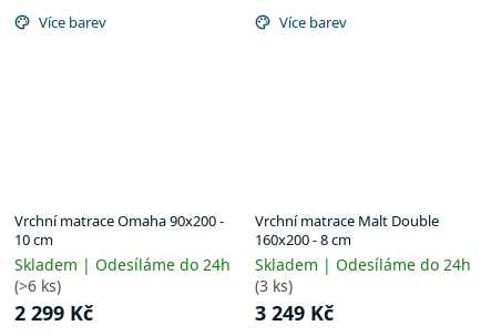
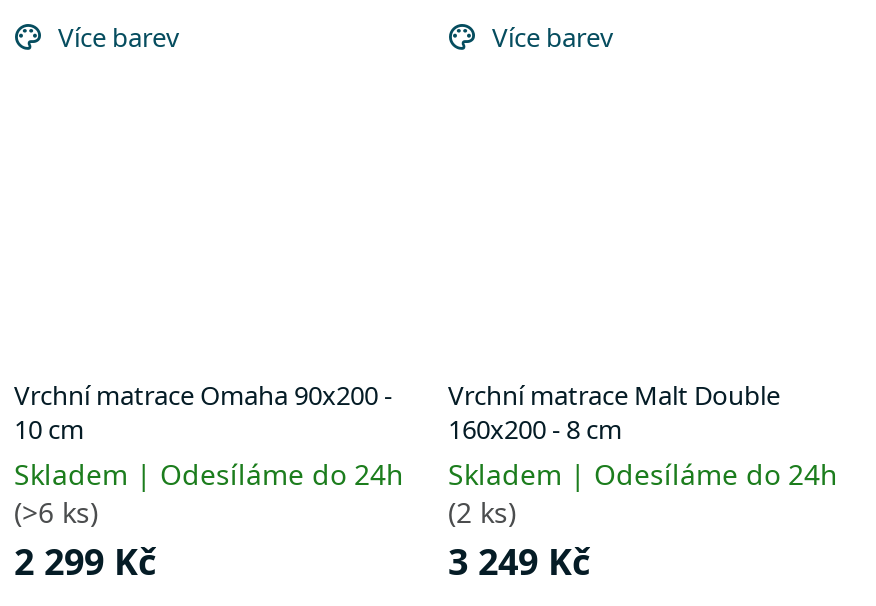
- (3 ks)
+ (2 ks)
